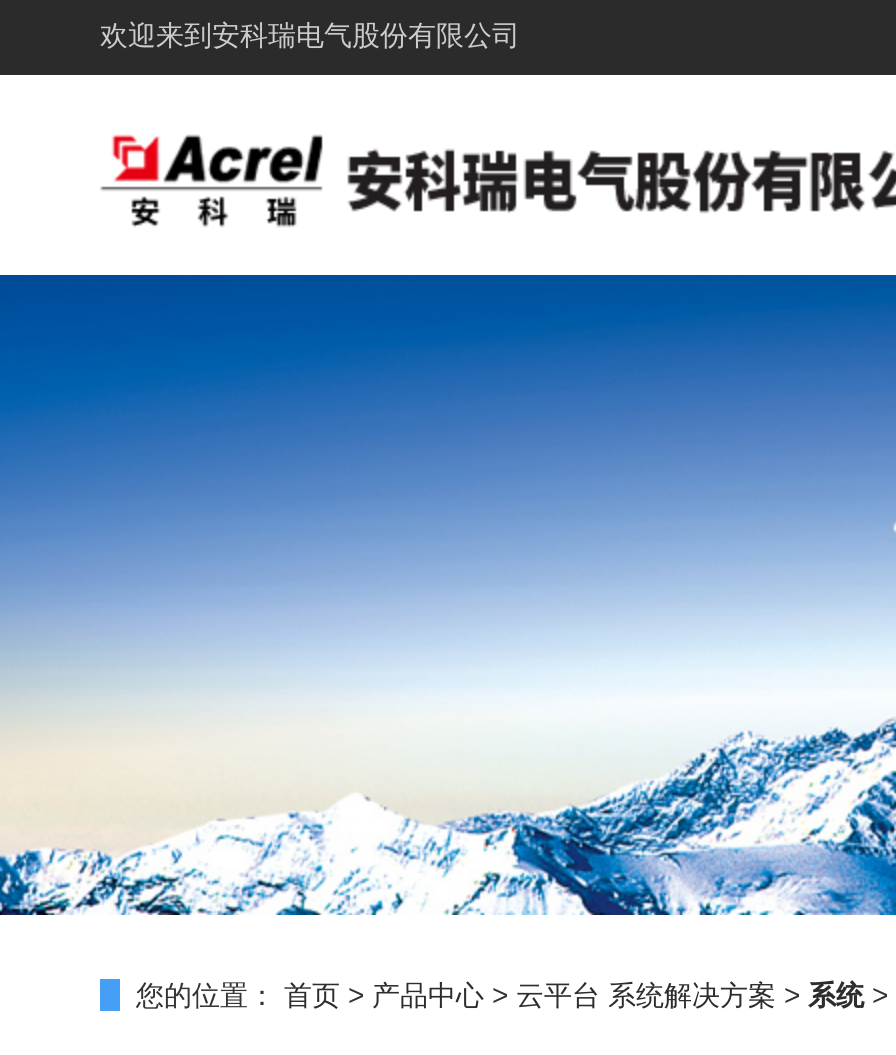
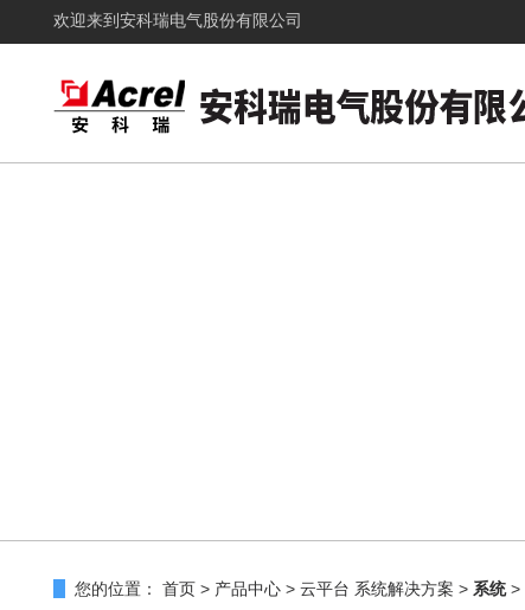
- [image]
